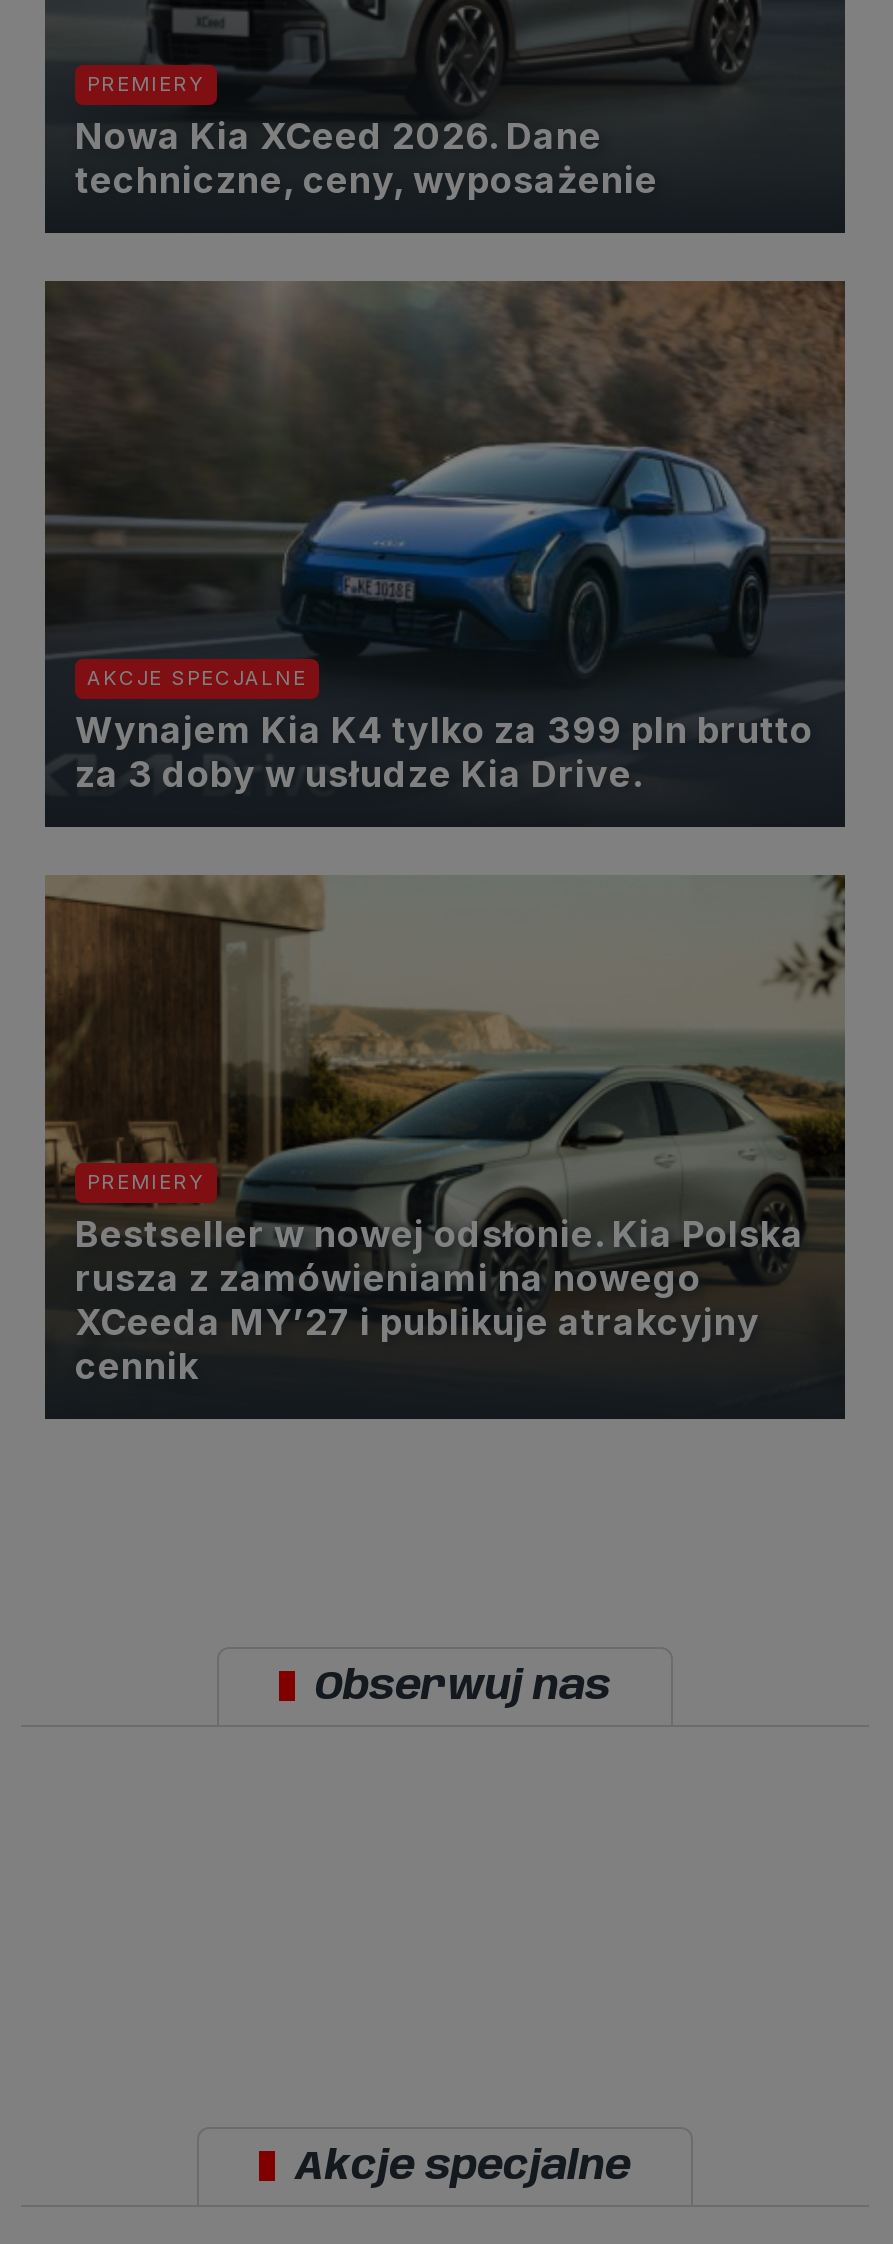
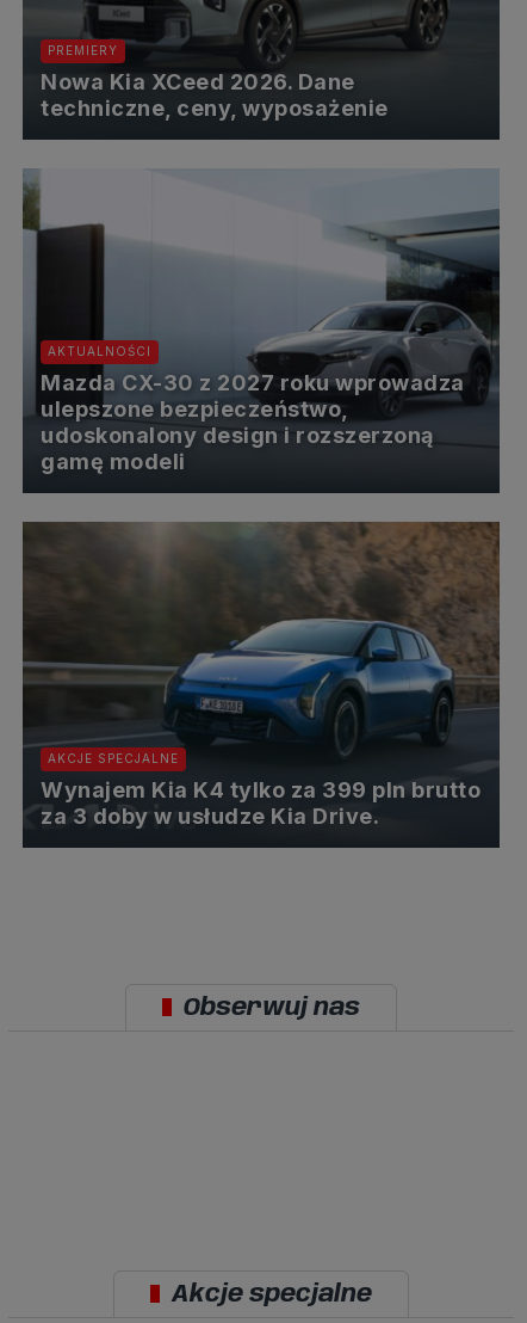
+ [image]
+ AKTUALNOŚCI
+ Mazda CX-30 z 2027 roku wprowadza
+ ulepszone bezpieczeństwo,
+ udoskonalony design i rozszerzoną
+ gamę modeli

moved down: [image] | AKCJE SPECJALNE | Wynajem Kia K4 tylko za 399 pln brutto | za 3 doby w usłudze Kia Drive.

- [image]
- PREMIERY
- Bestseller w nowej odsłonie. Kia Polska
- rusza z zamówieniami na nowego
- XCeeda MY’27 i publikuje atrakcyjny
- cennik
